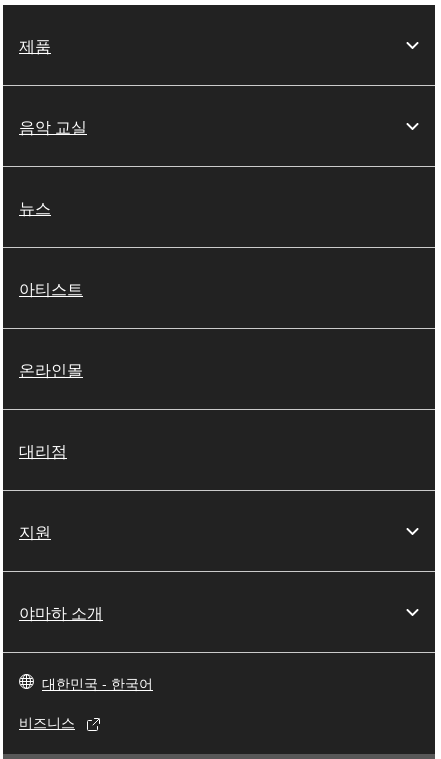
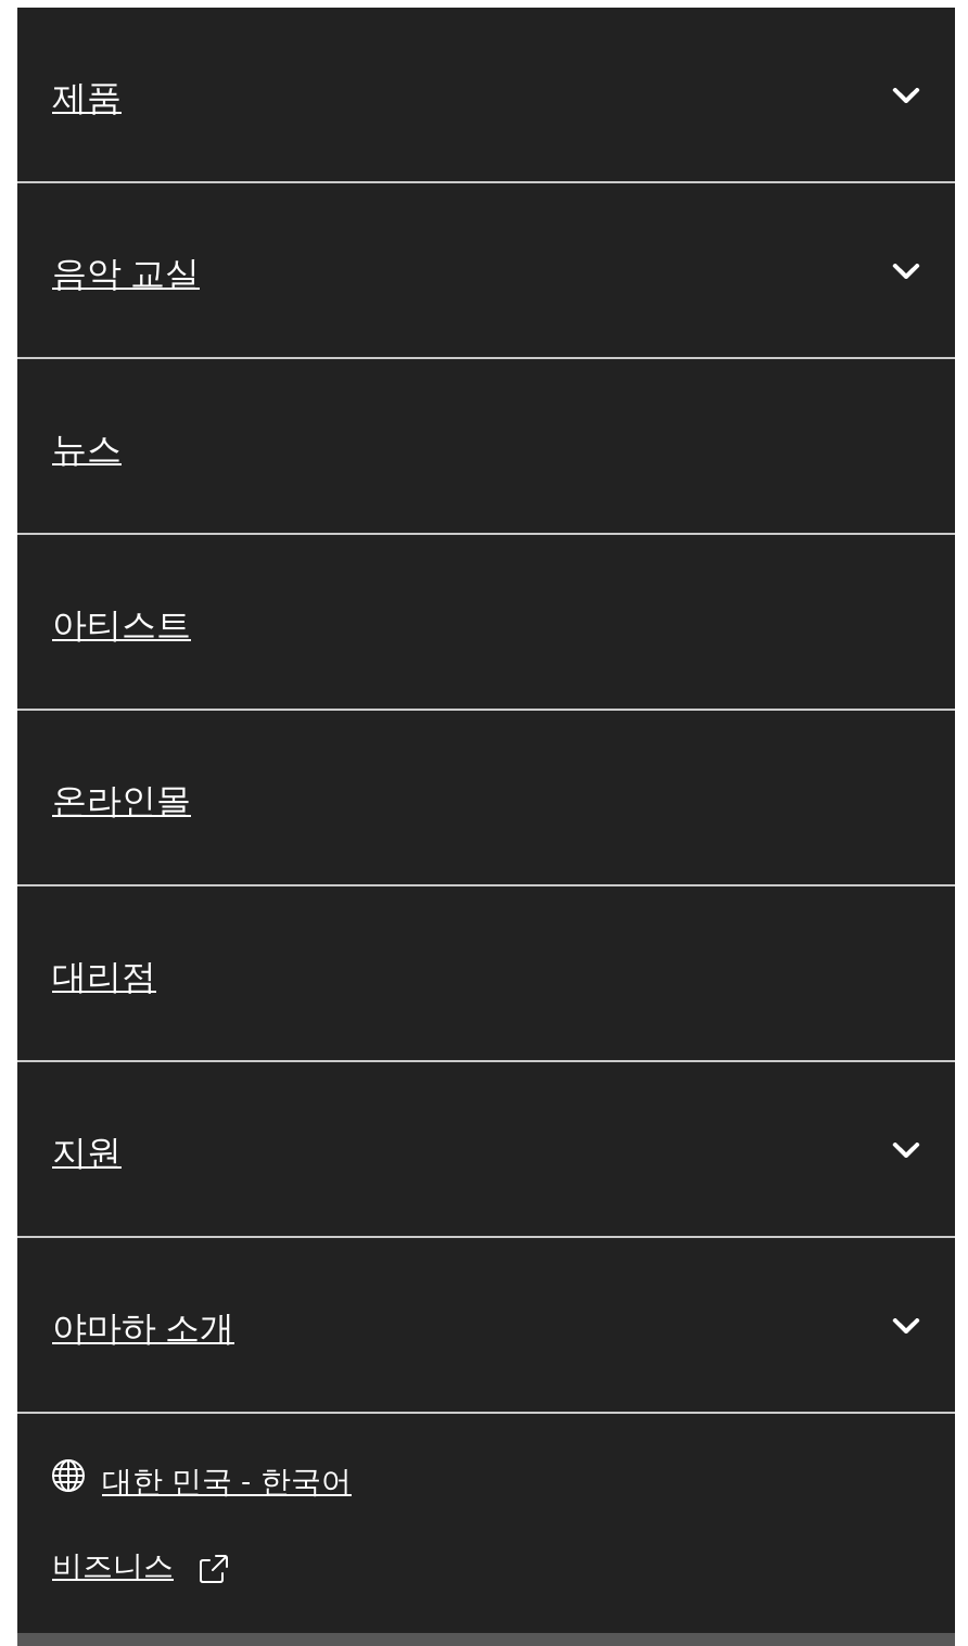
- 대한민국 - 한국어
+ 대한 민국 - 한국어
